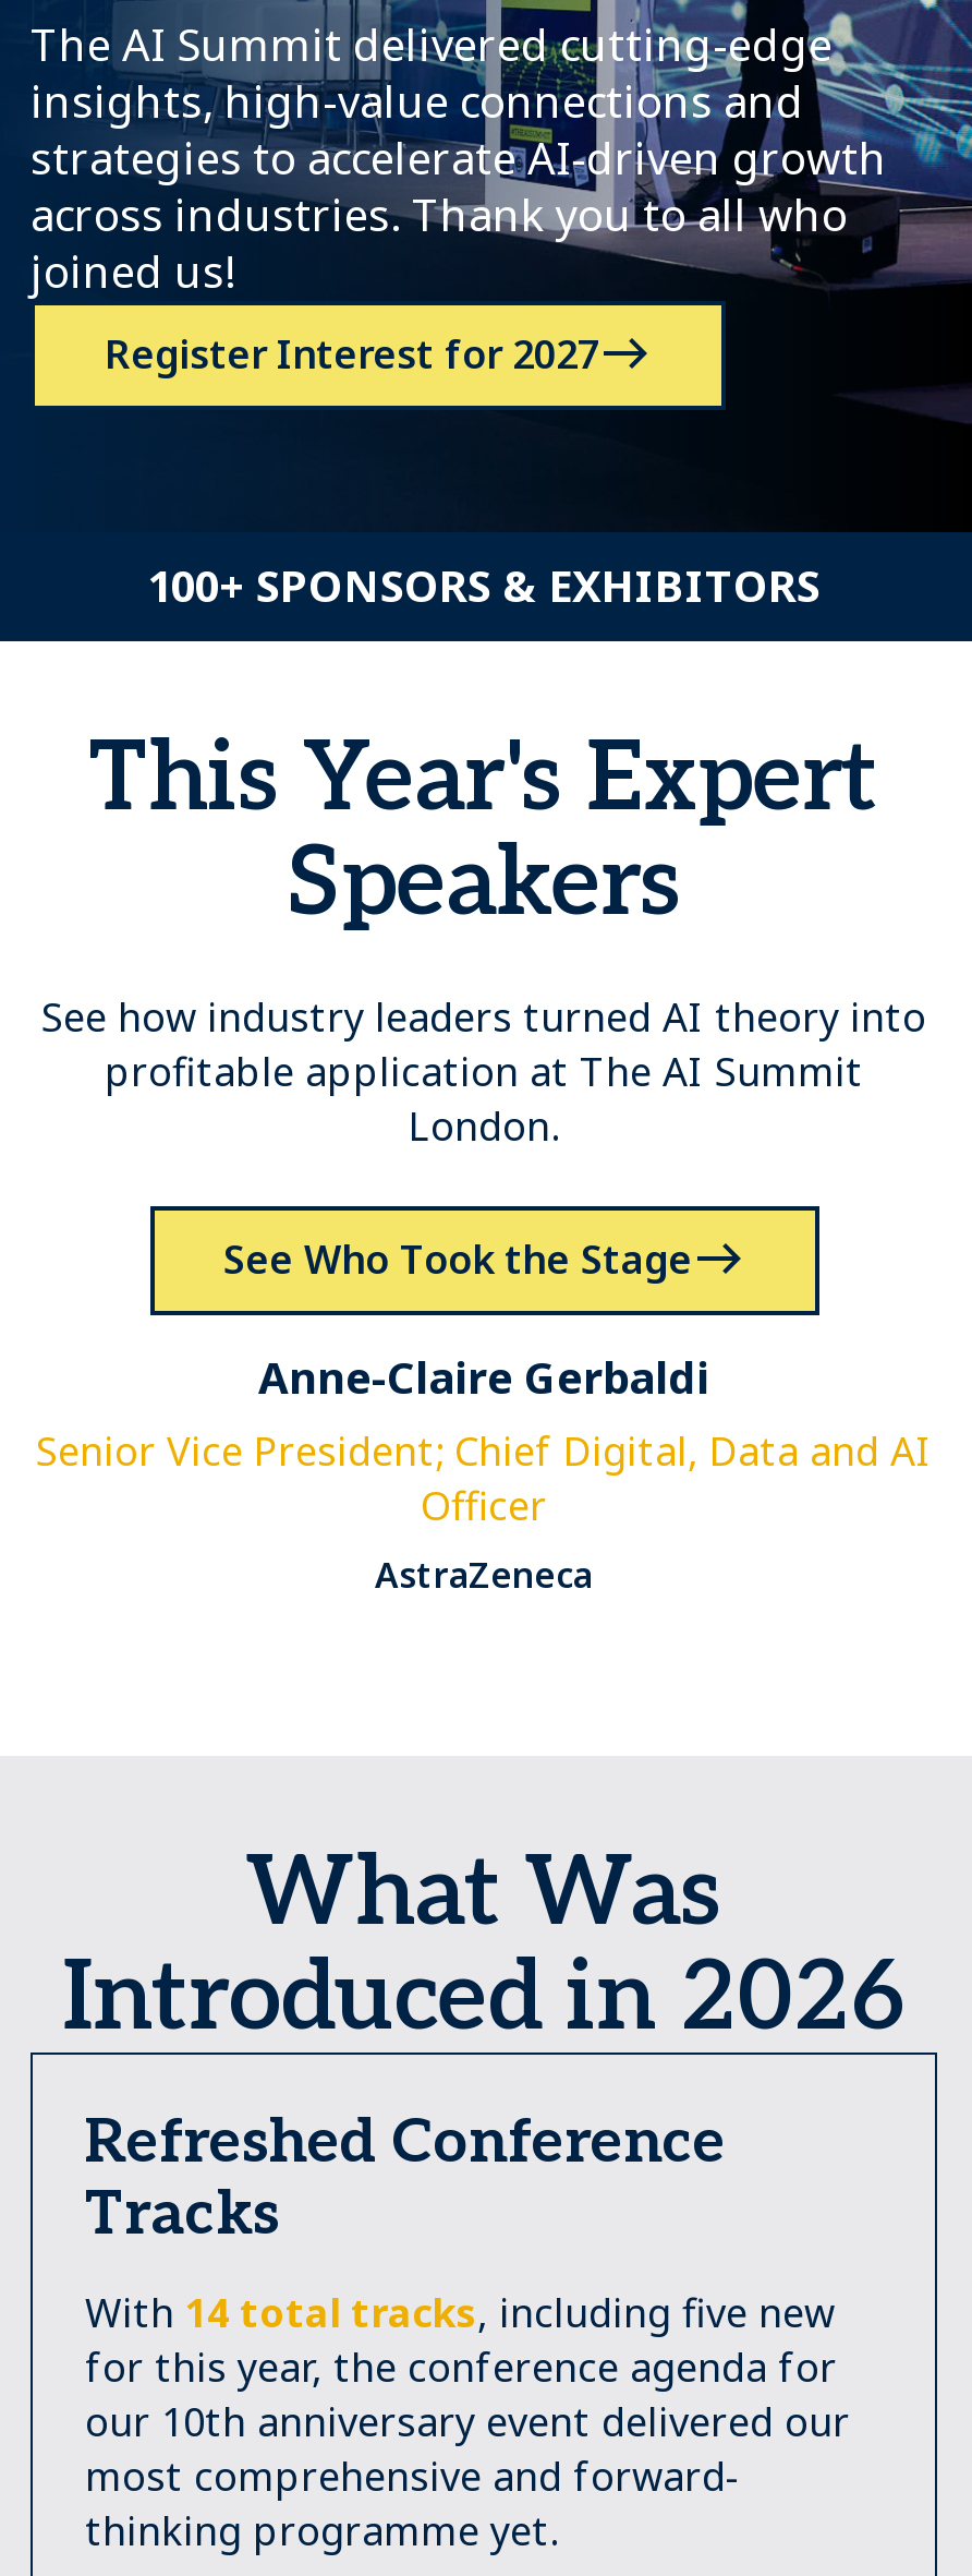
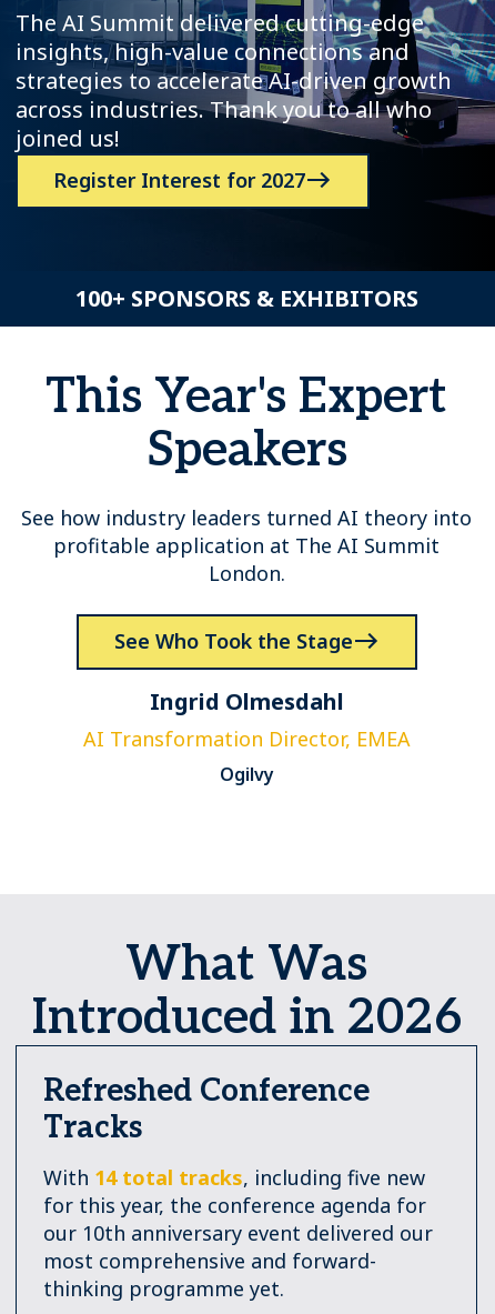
- Anne-Claire Gerbaldi
- Senior Vice President; Chief Digital, Data and AI
- Officer
- AstraZeneca
+ Ingrid Olmesdahl
+ AI Transformation Director, EMEA
+ Ogilvy
